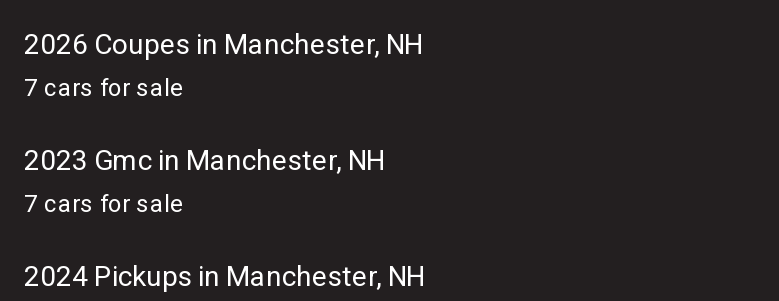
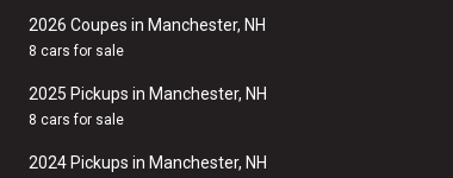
- 7 cars for sale
+ 8 cars for sale

- 2023 Gmc in Manchester, NH
+ 2025 Pickups in Manchester, NH

- 7 cars for sale
+ 8 cars for sale
